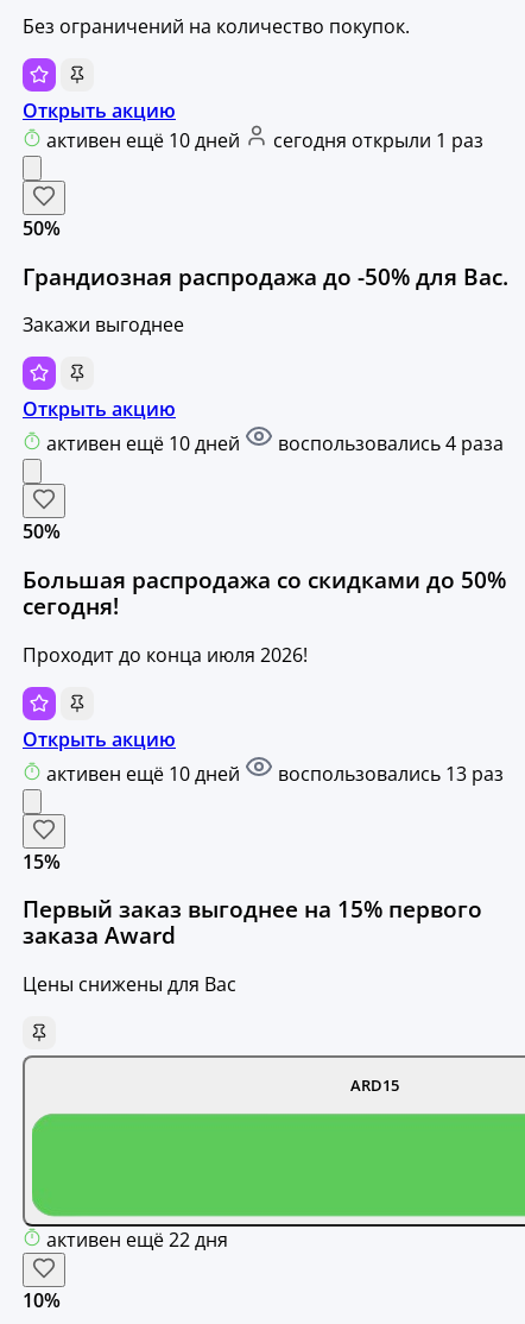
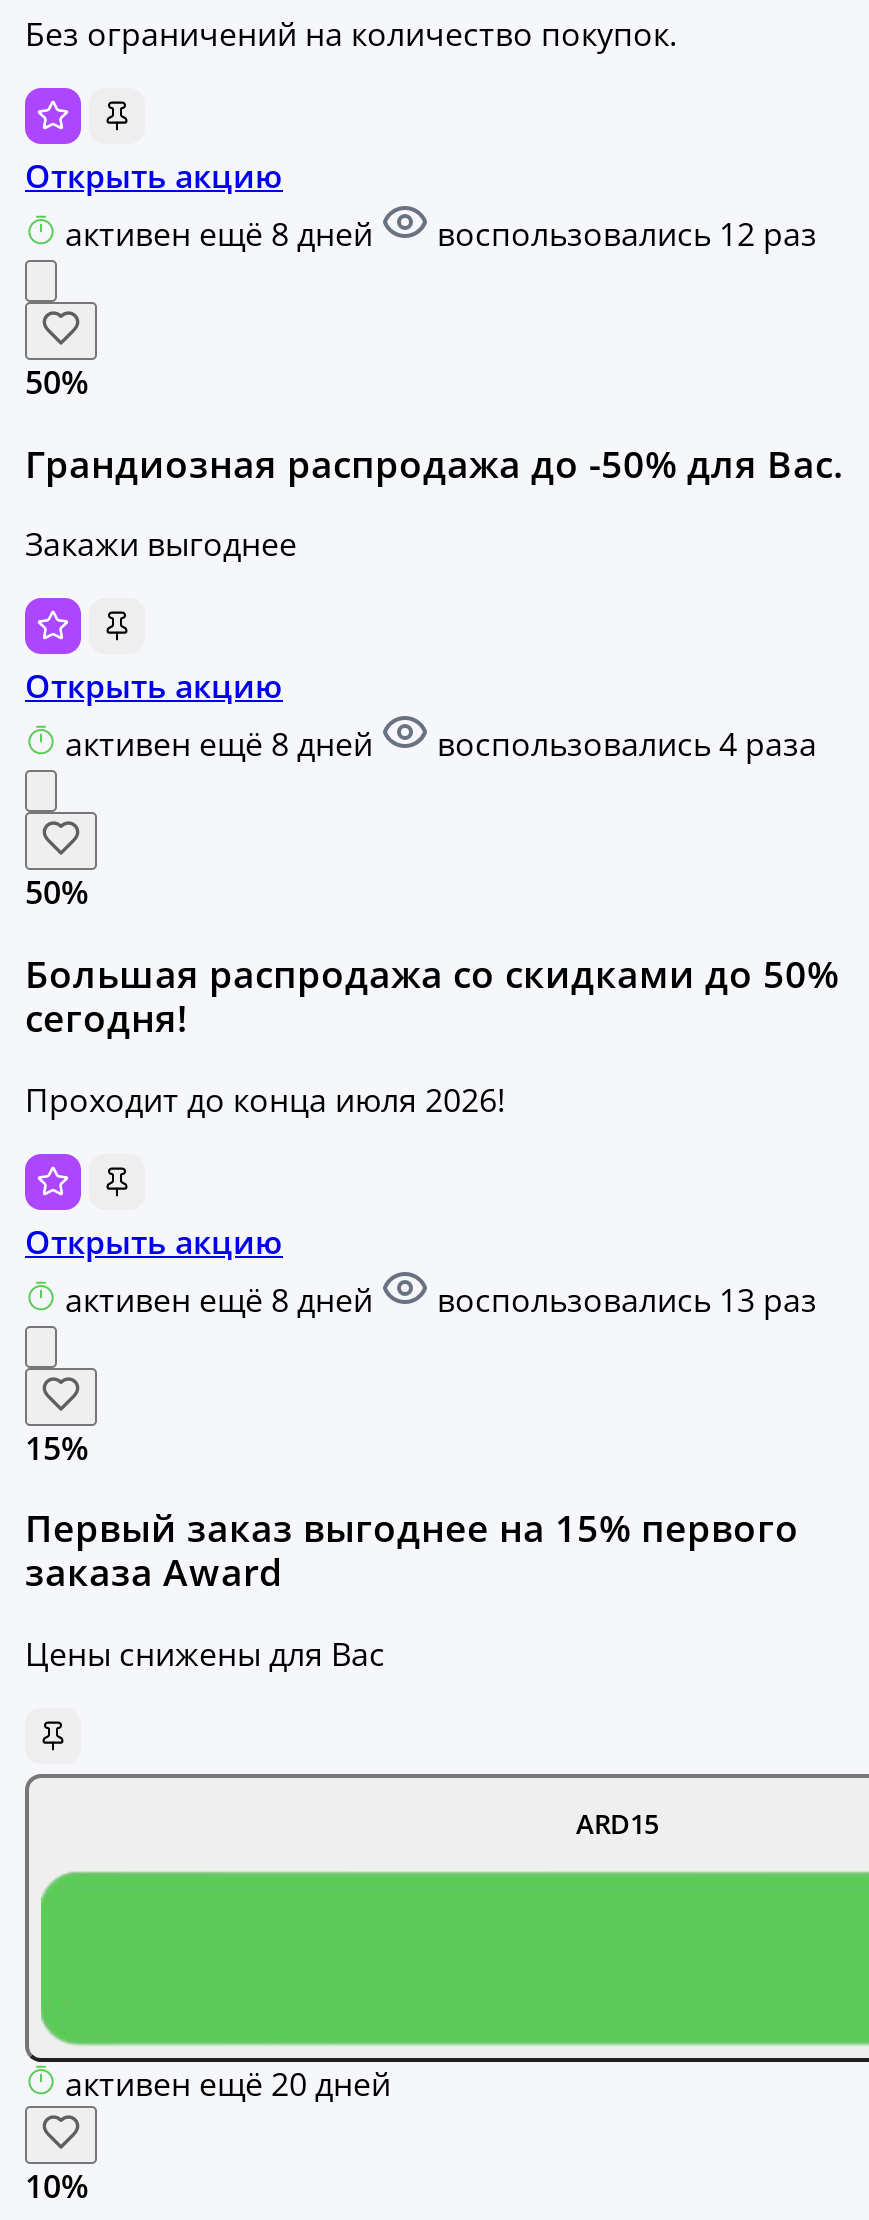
- активен ещё 10 дней
- сегодня открыли 1 раз
+ активен ещё 8 дней
+ воспользовались 12 раз

- активен ещё 10 дней
+ активен ещё 8 дней

- активен ещё 10 дней
+ активен ещё 8 дней

- активен ещё 22 дня
+ активен ещё 20 дней
